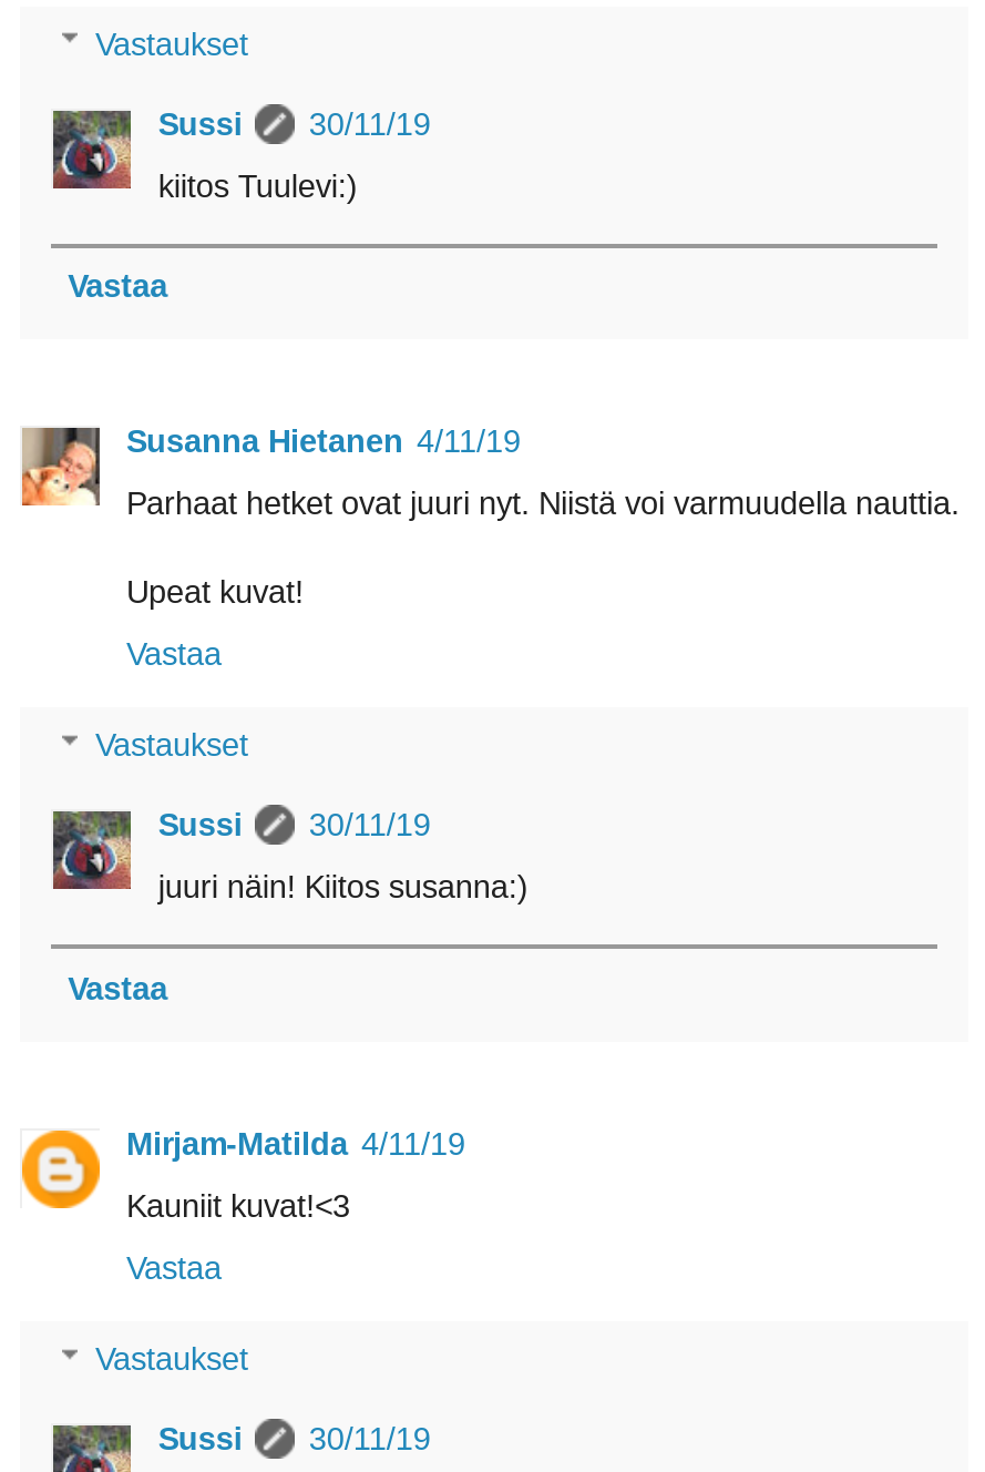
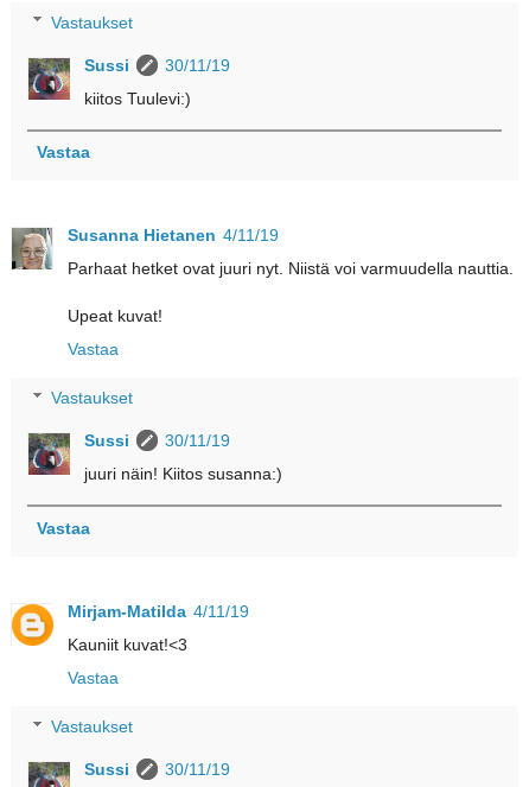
- [image]
+ [image]
